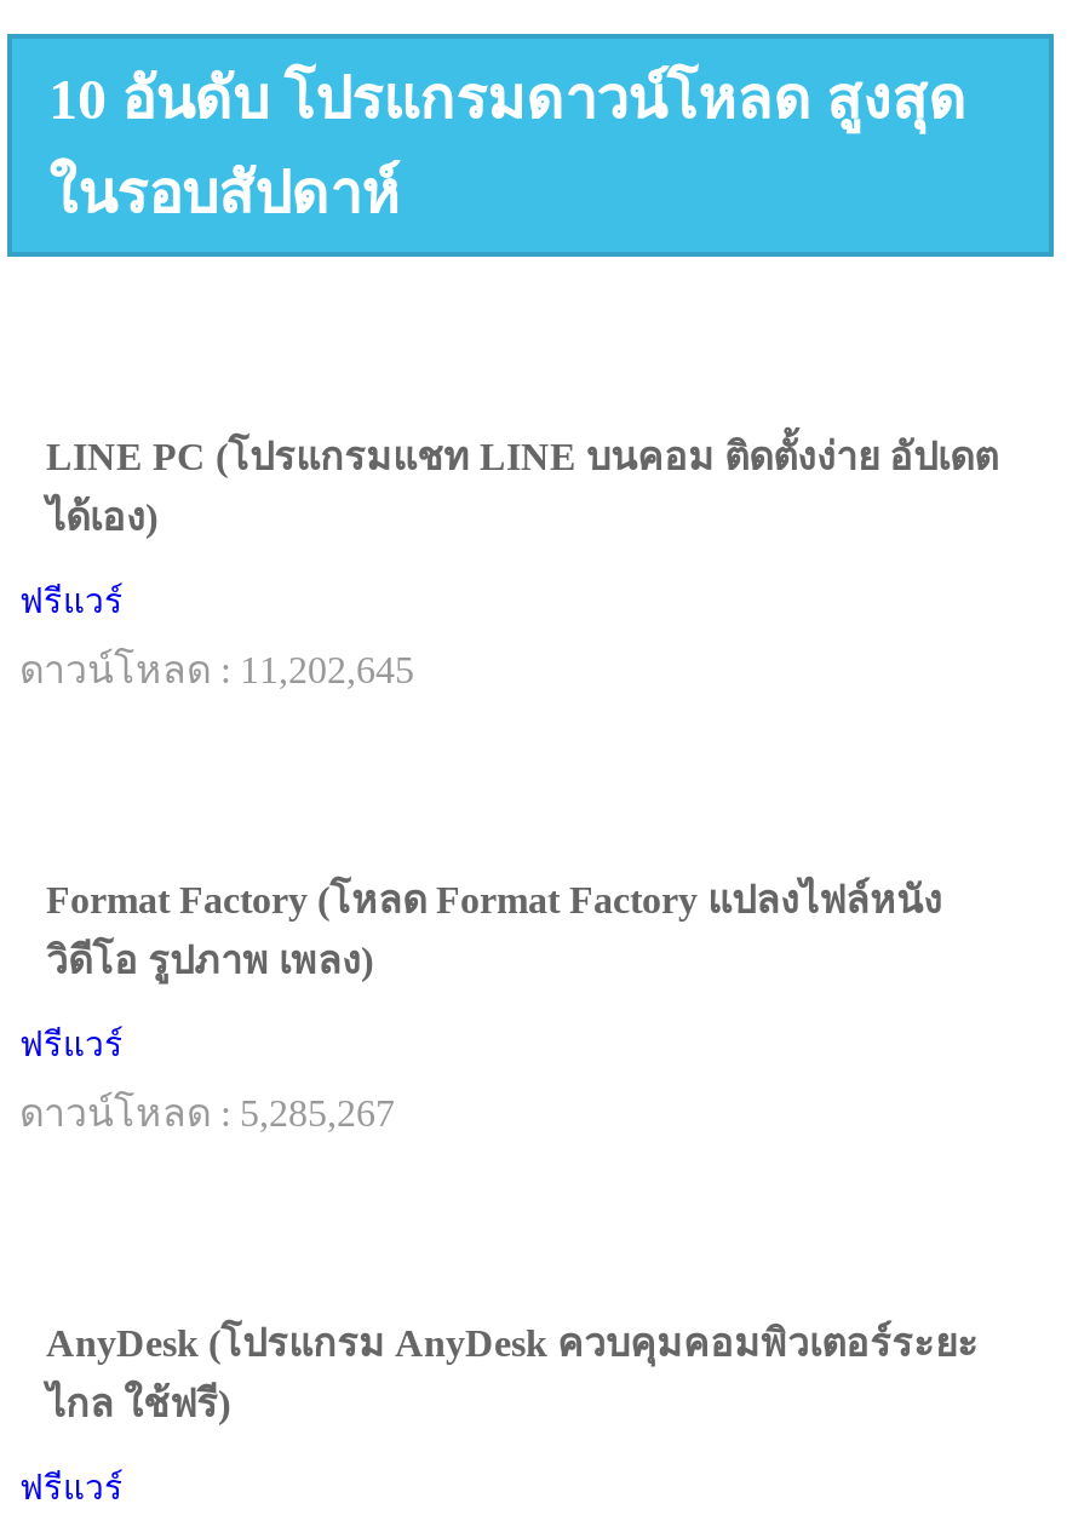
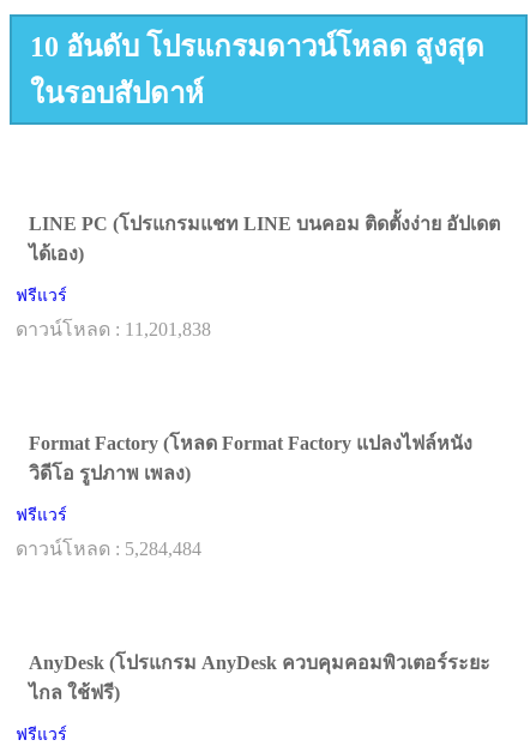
- ดาวน์โหลด : 11,202,645
+ ดาวน์โหลด : 11,201,838

- ดาวน์โหลด : 5,285,267
+ ดาวน์โหลด : 5,284,484
